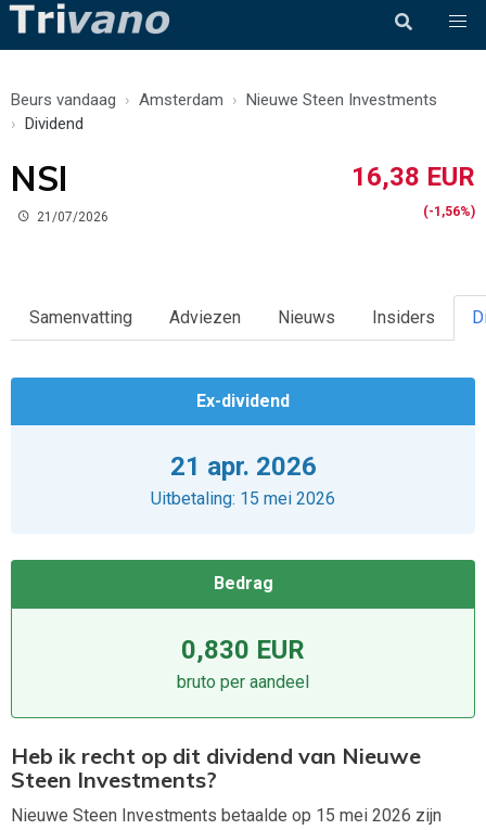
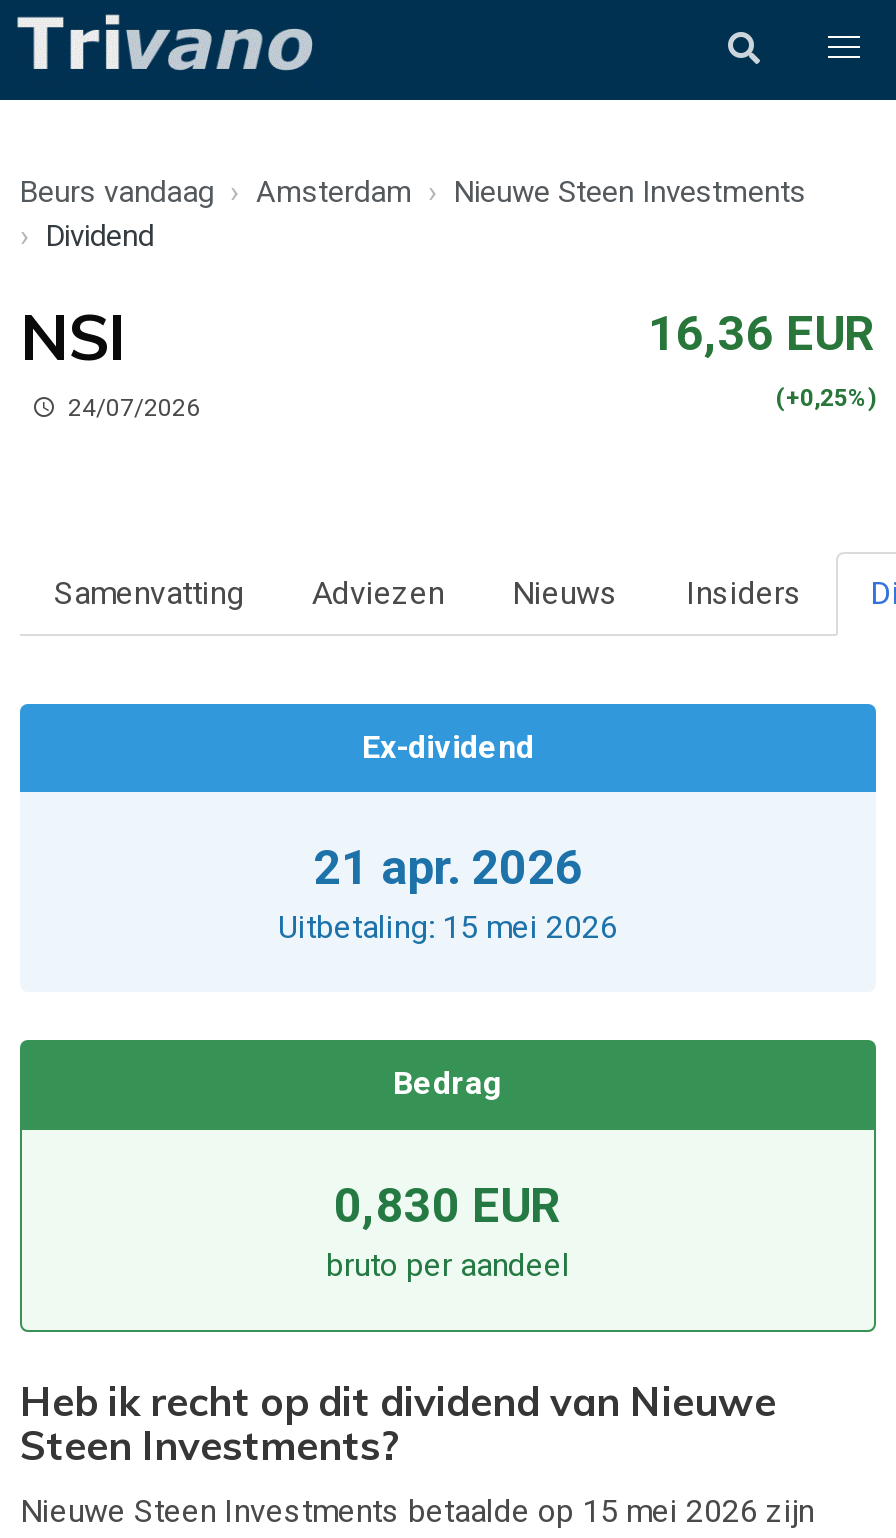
- 16,38 EUR
+ 16,36 EUR

- 21/07/2026
+ 24/07/2026

- (-1,56%)
+ (+0,25%)
